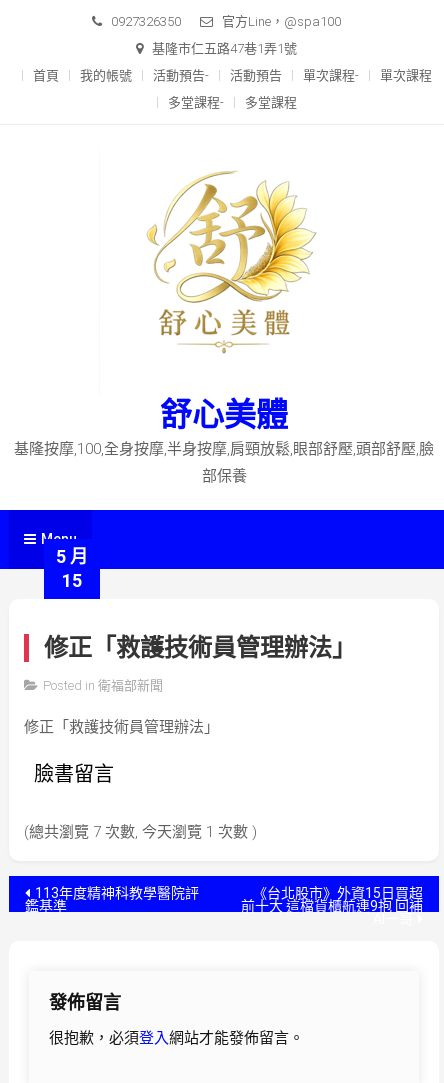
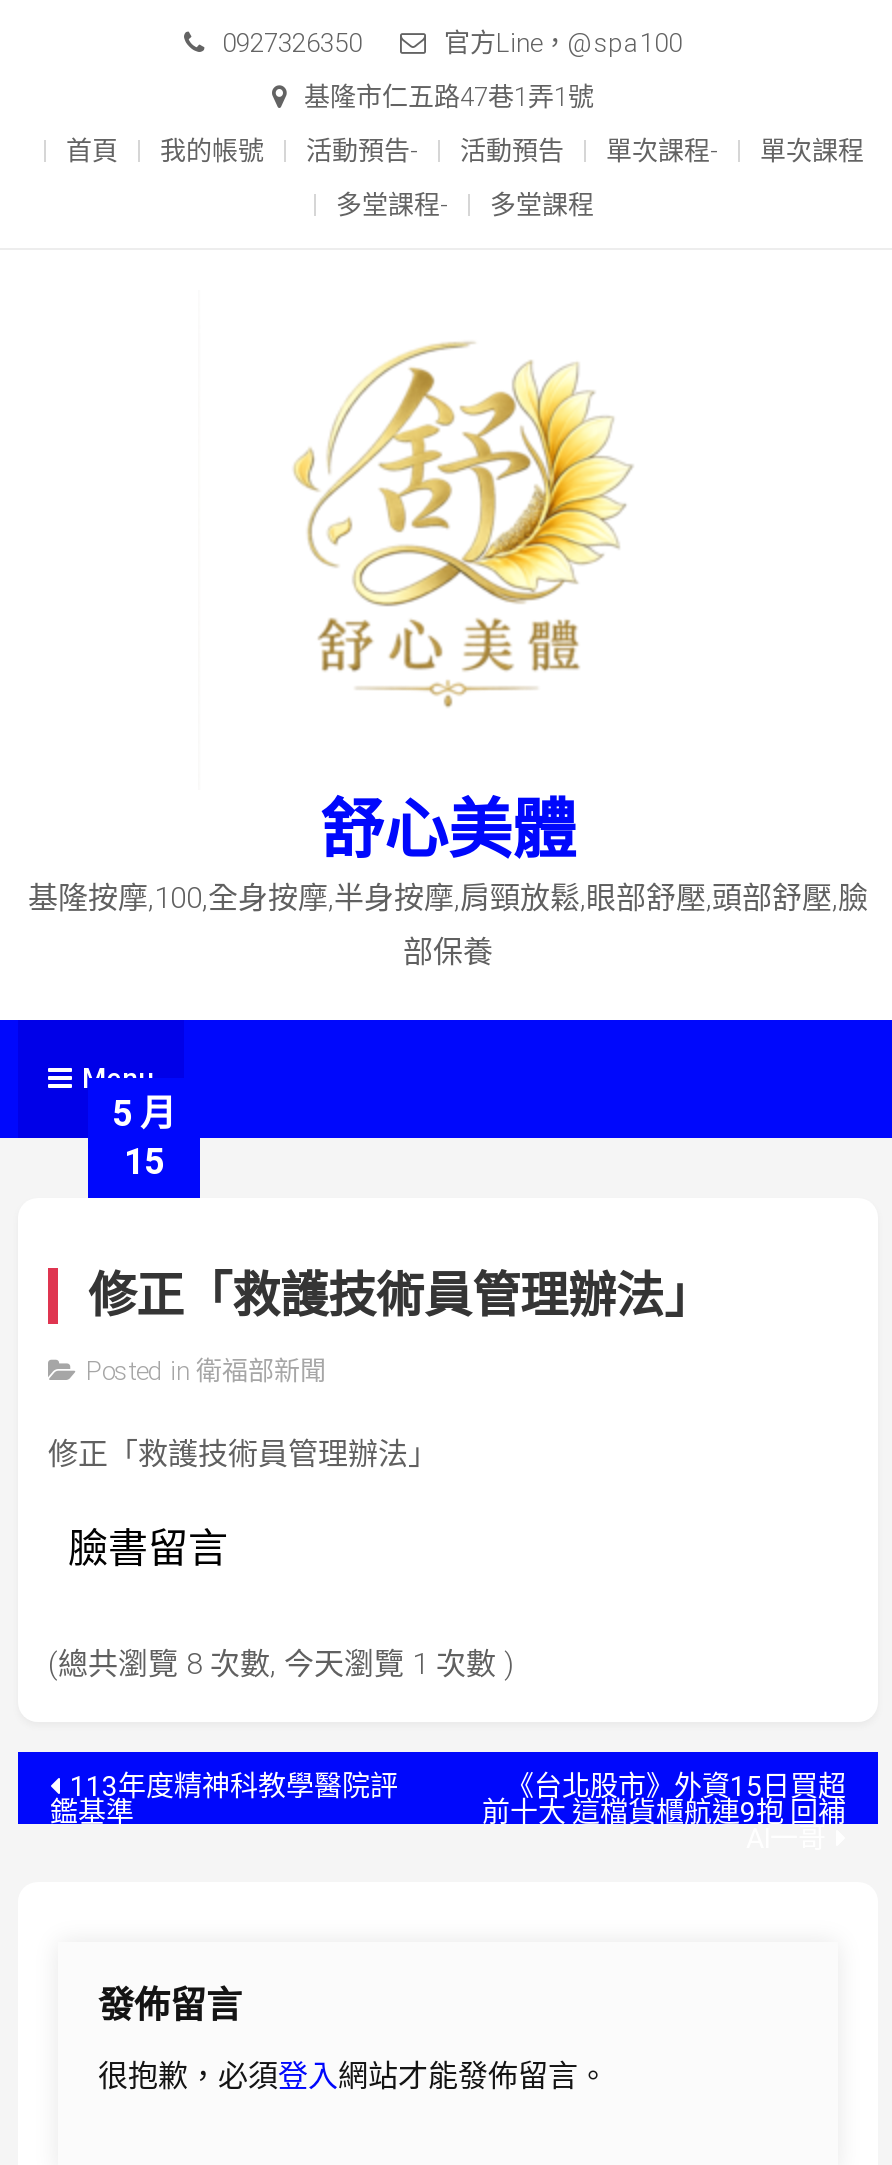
- (總共瀏覽 7 次數, 今天瀏覽 1 次數 )
+ (總共瀏覽 8 次數, 今天瀏覽 1 次數 )
